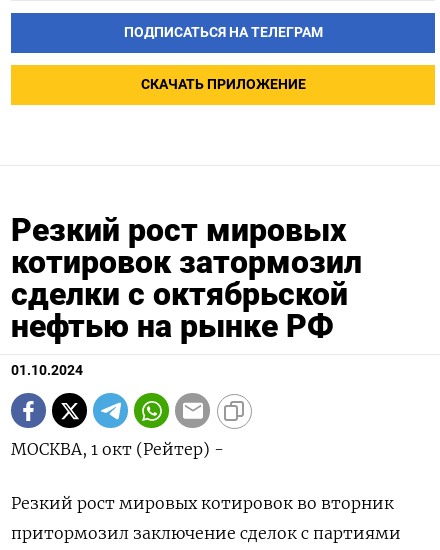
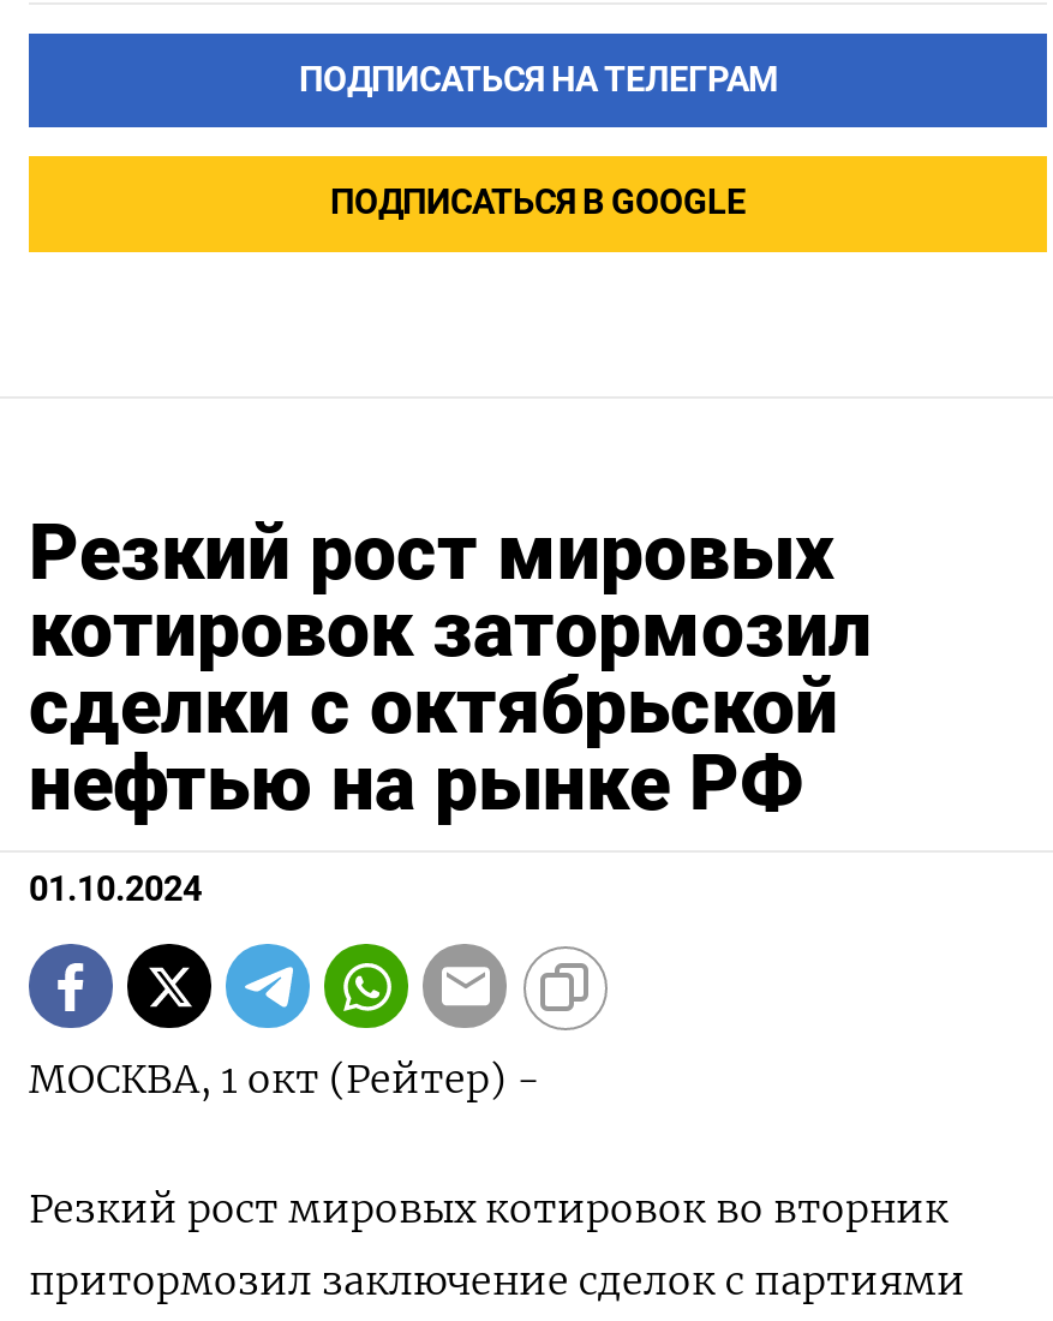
- СКАЧАТЬ ПРИЛОЖЕНИЕ
+ ПОДПИСАТЬСЯ В GOOGLE
